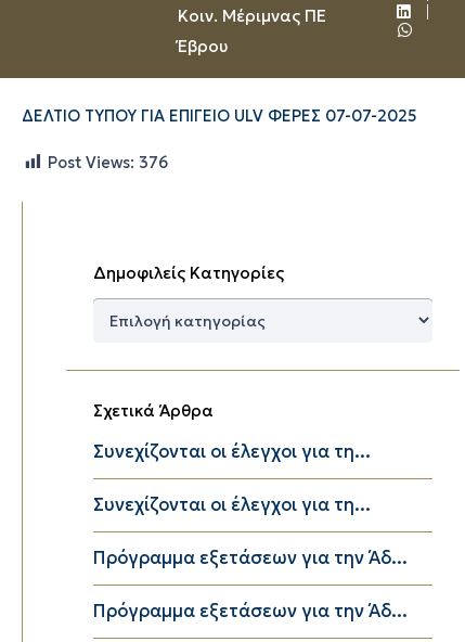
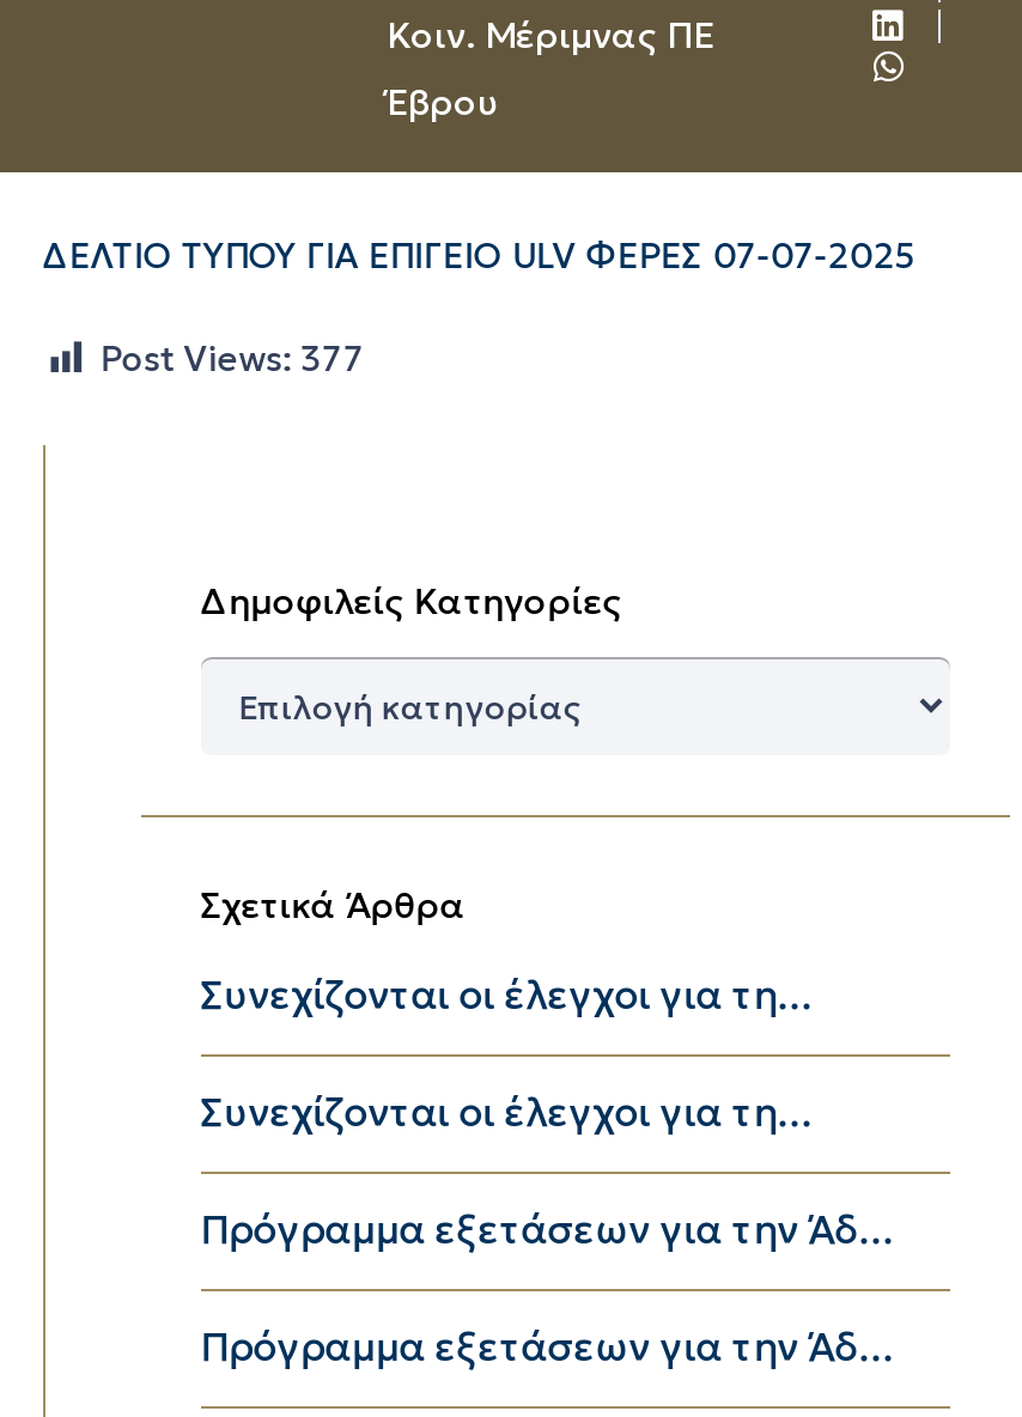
- Post Views: 376
+ Post Views: 377
